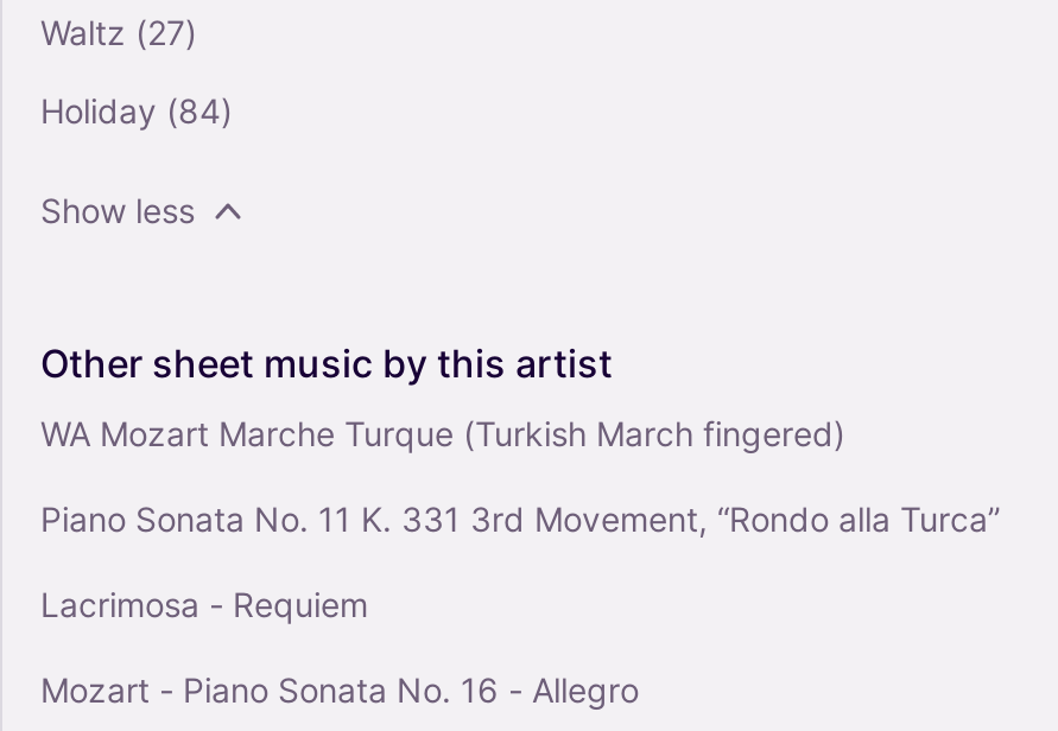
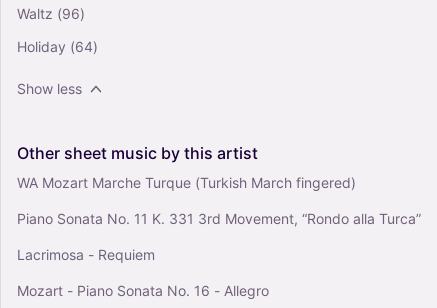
- Waltz (27)
+ Waltz (96)

- Holiday (84)
+ Holiday (64)
